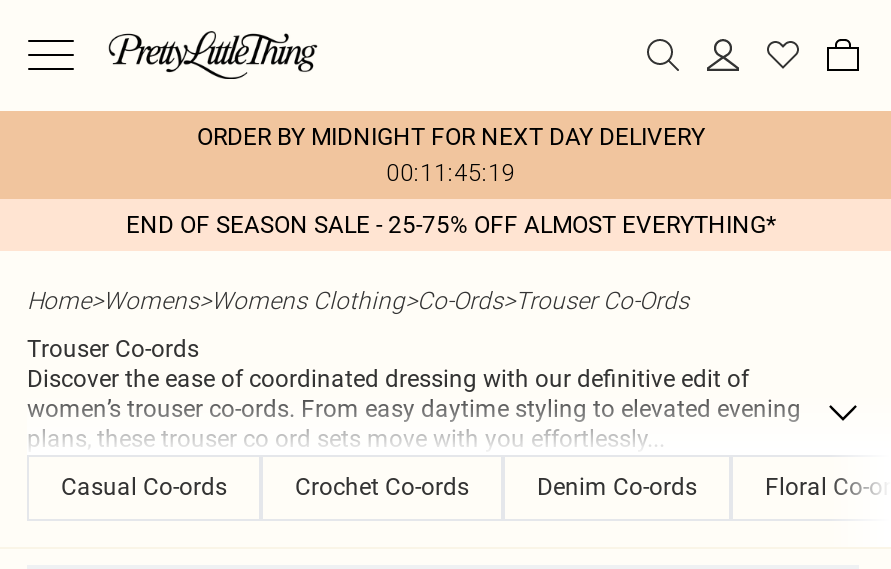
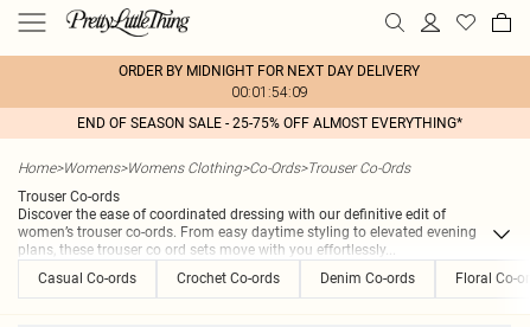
- 00:11:45:19
+ 00:01:54:09
